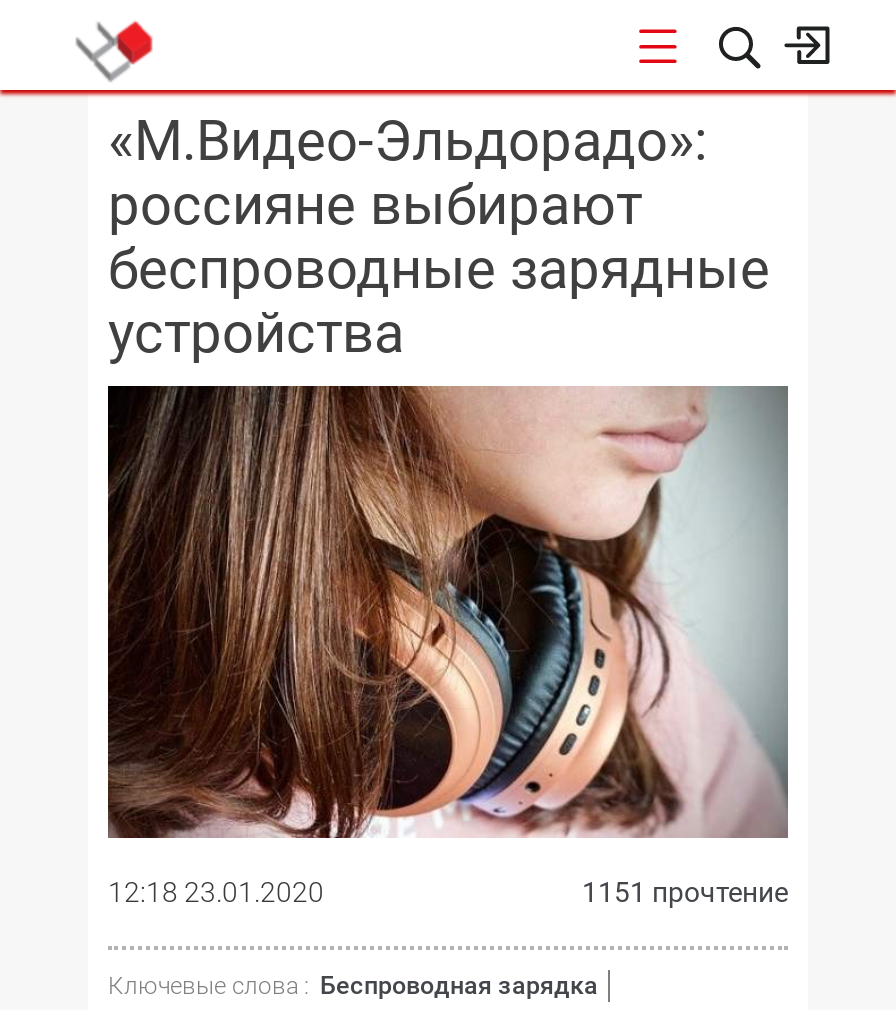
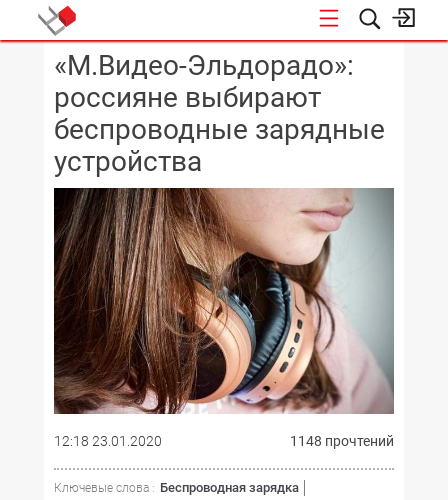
- 1151 прочтение
+ 1148 прочтений
